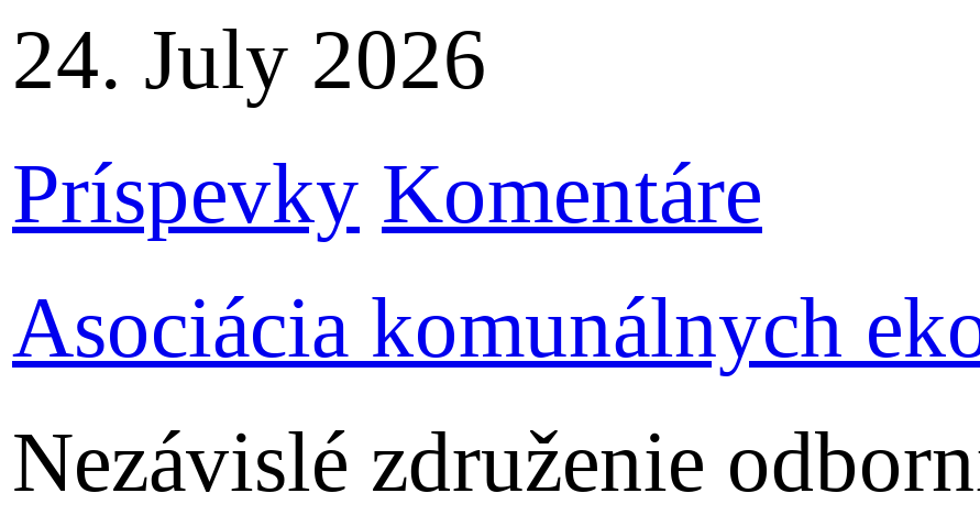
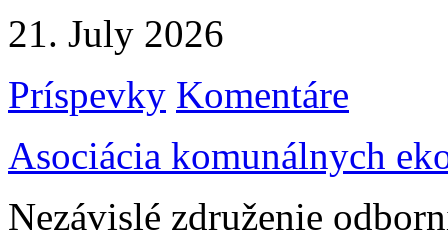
- 24. July 2026
+ 21. July 2026
